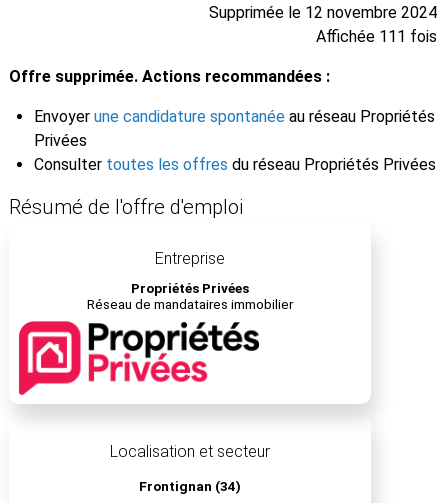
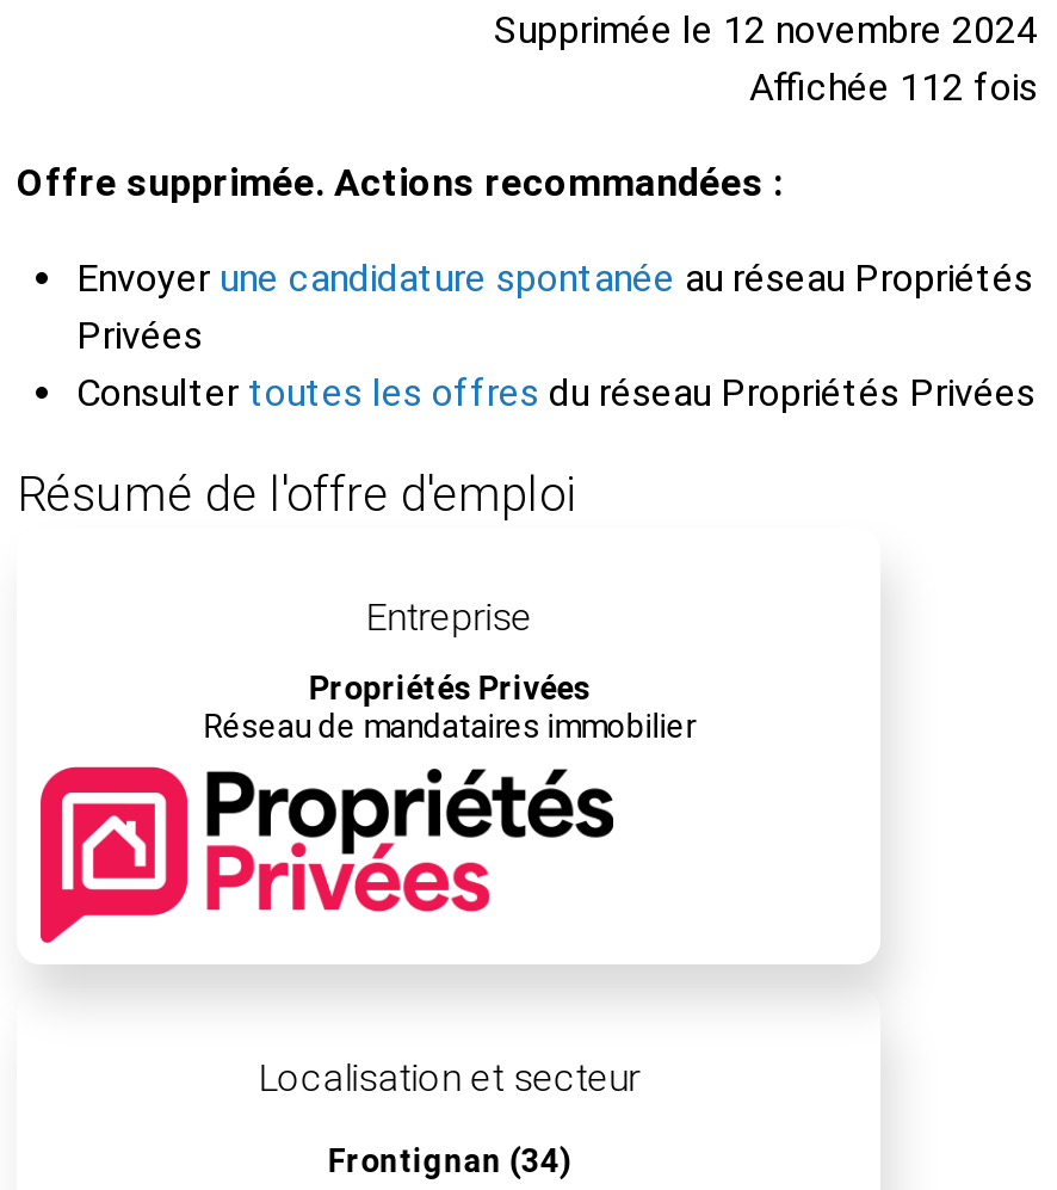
- Affichée 111 fois
+ Affichée 112 fois
